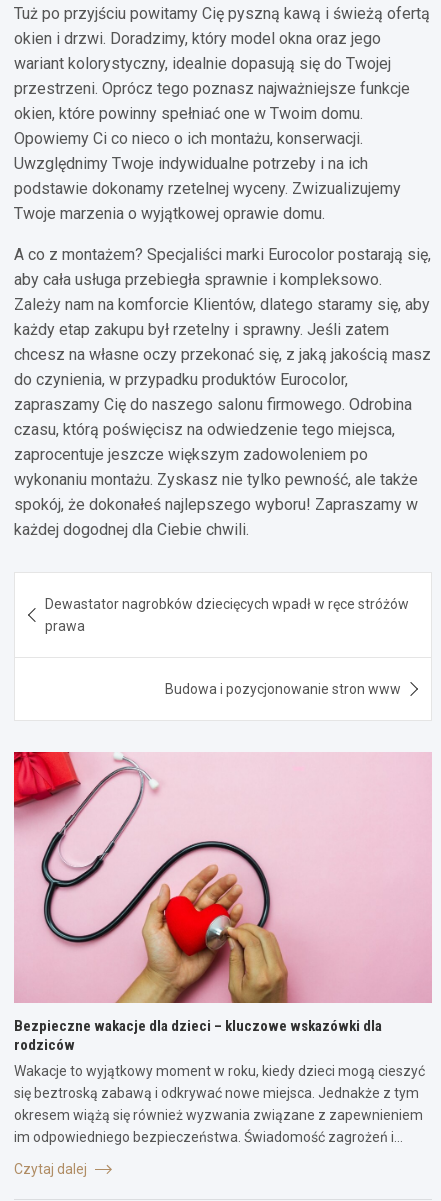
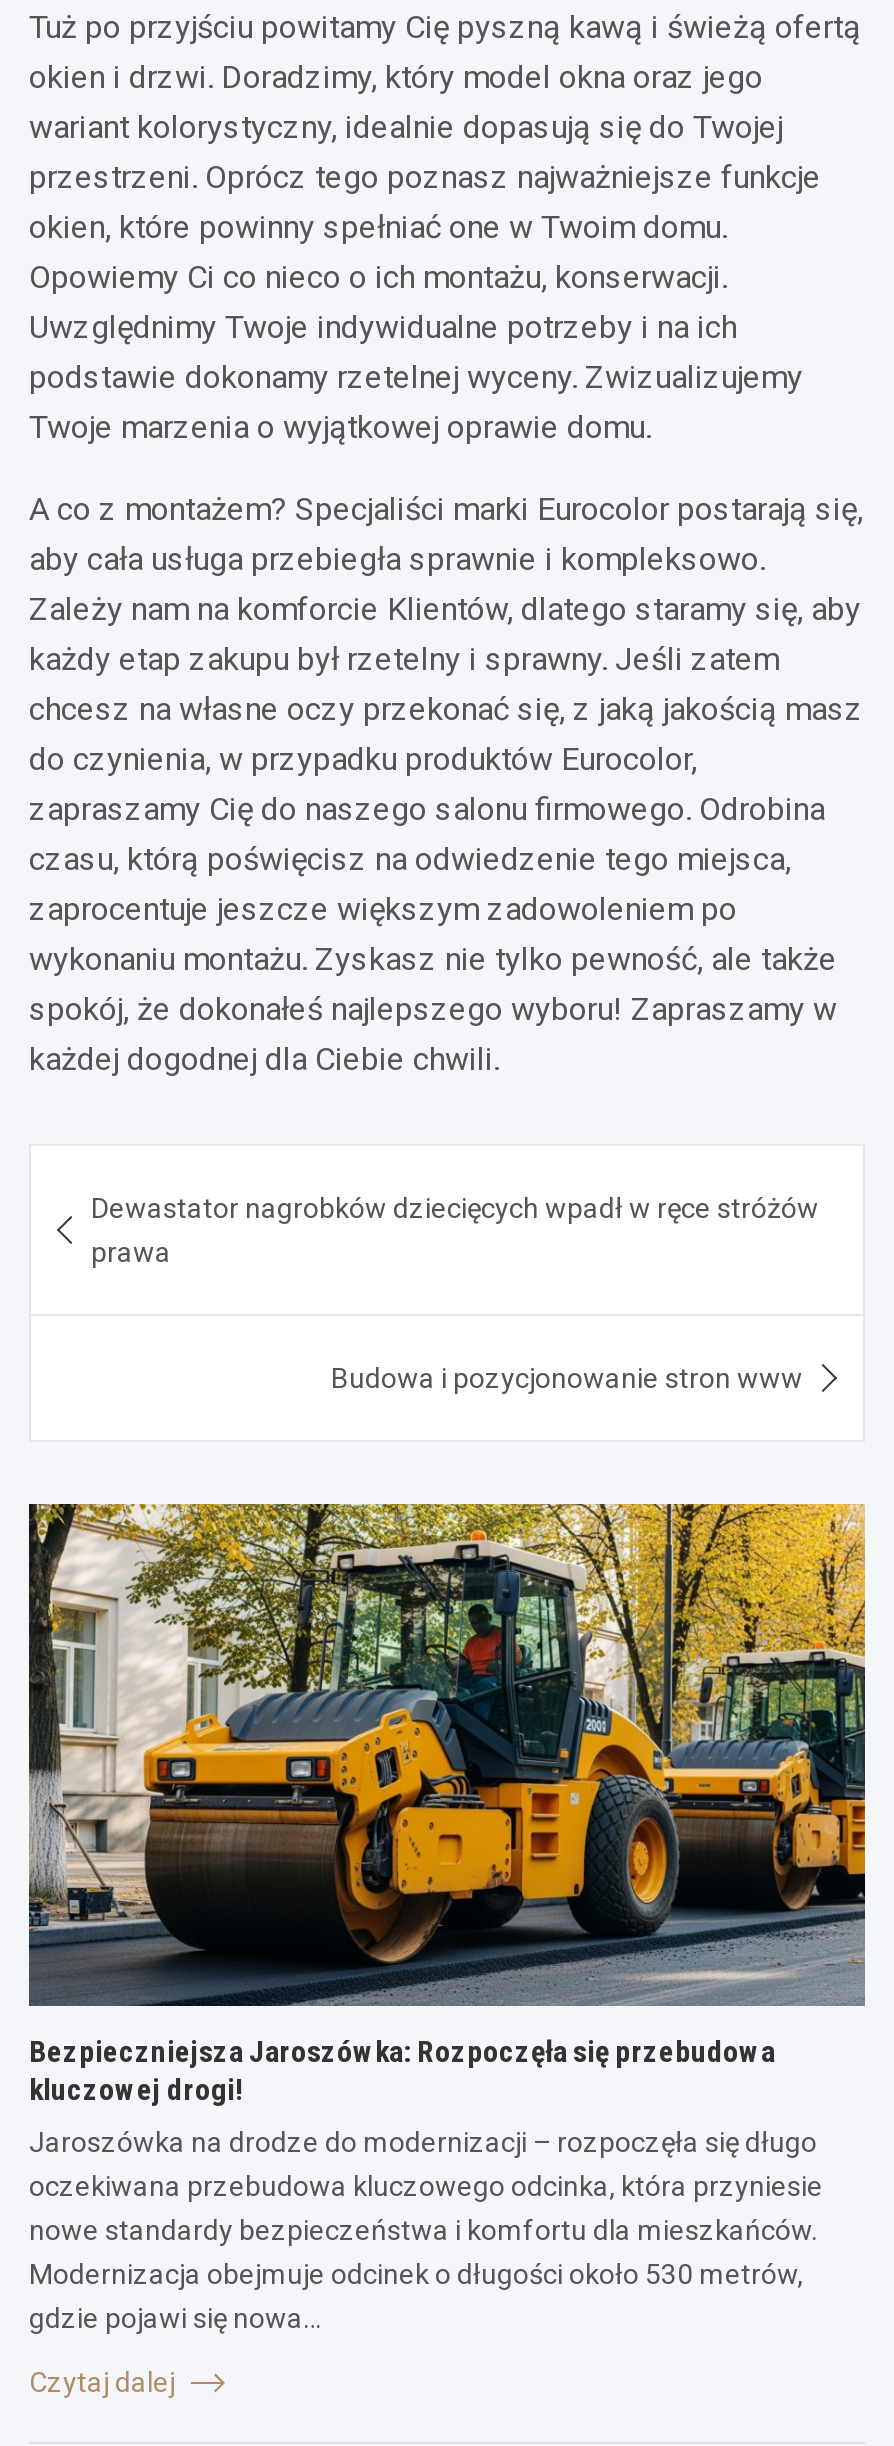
- [image]
- Bezpieczne wakacje dla dzieci – kluczowe wskazówki dla
- rodziców
+ [image]
+ Bezpieczniejsza Jaroszówka: Rozpoczęła się przebudowa
+ kluczowej drogi!

- Wakacje to wyjątkowy moment w roku, kiedy dzieci mogą cieszyć
- się beztroską zabawą i odkrywać nowe miejsca. Jednakże z tym
- okresem wiążą się również wyzwania związane z zapewnieniem
- im odpowiedniego bezpieczeństwa. Świadomość zagrożeń i…
+ Jaroszówka na drodze do modernizacji – rozpoczęła się długo
+ oczekiwana przebudowa kluczowego odcinka, która przyniesie
+ nowe standardy bezpieczeństwa i komfortu dla mieszkańców.
+ Modernizacja obejmuje odcinek o długości około 530 metrów,
+ gdzie pojawi się nowa…
